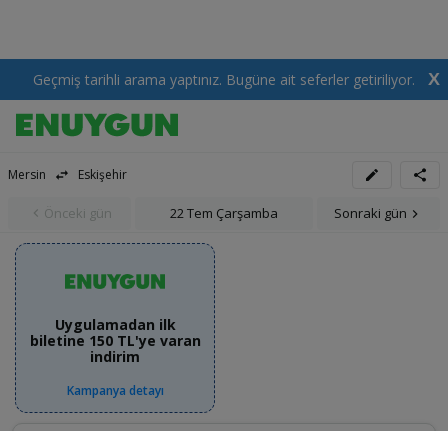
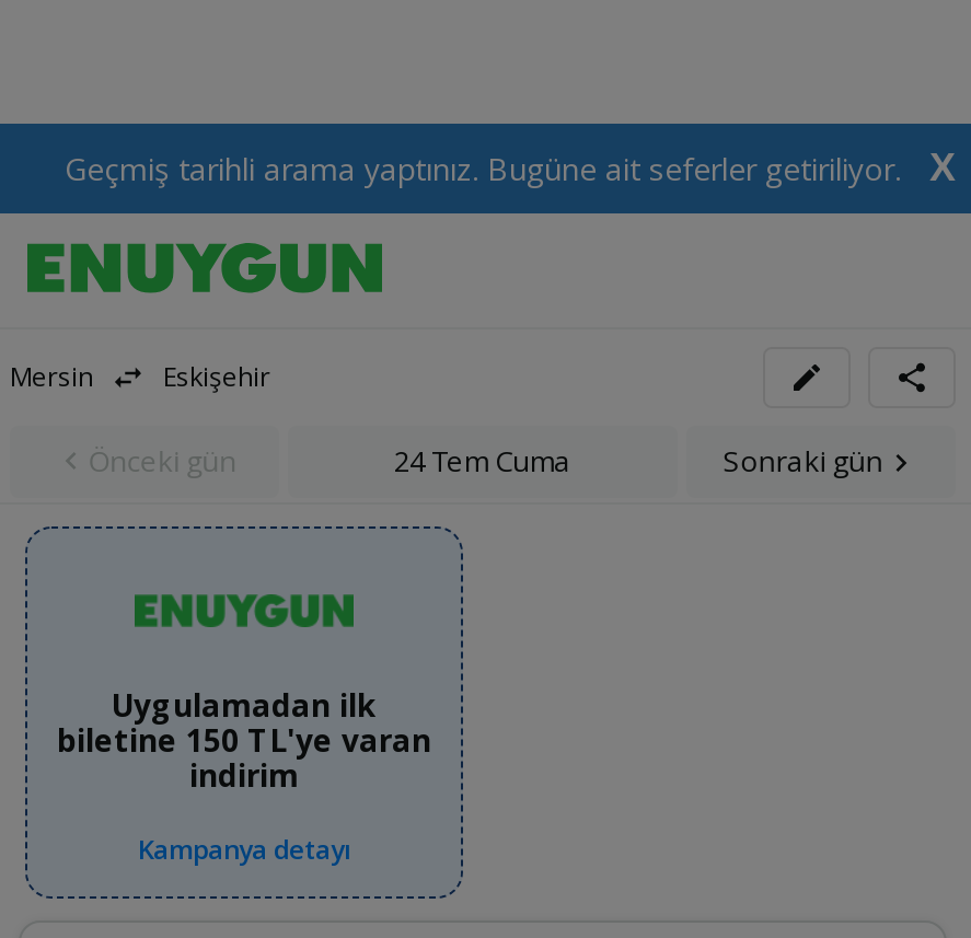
- 22 Tem Çarşamba
+ 24 Tem Cuma
